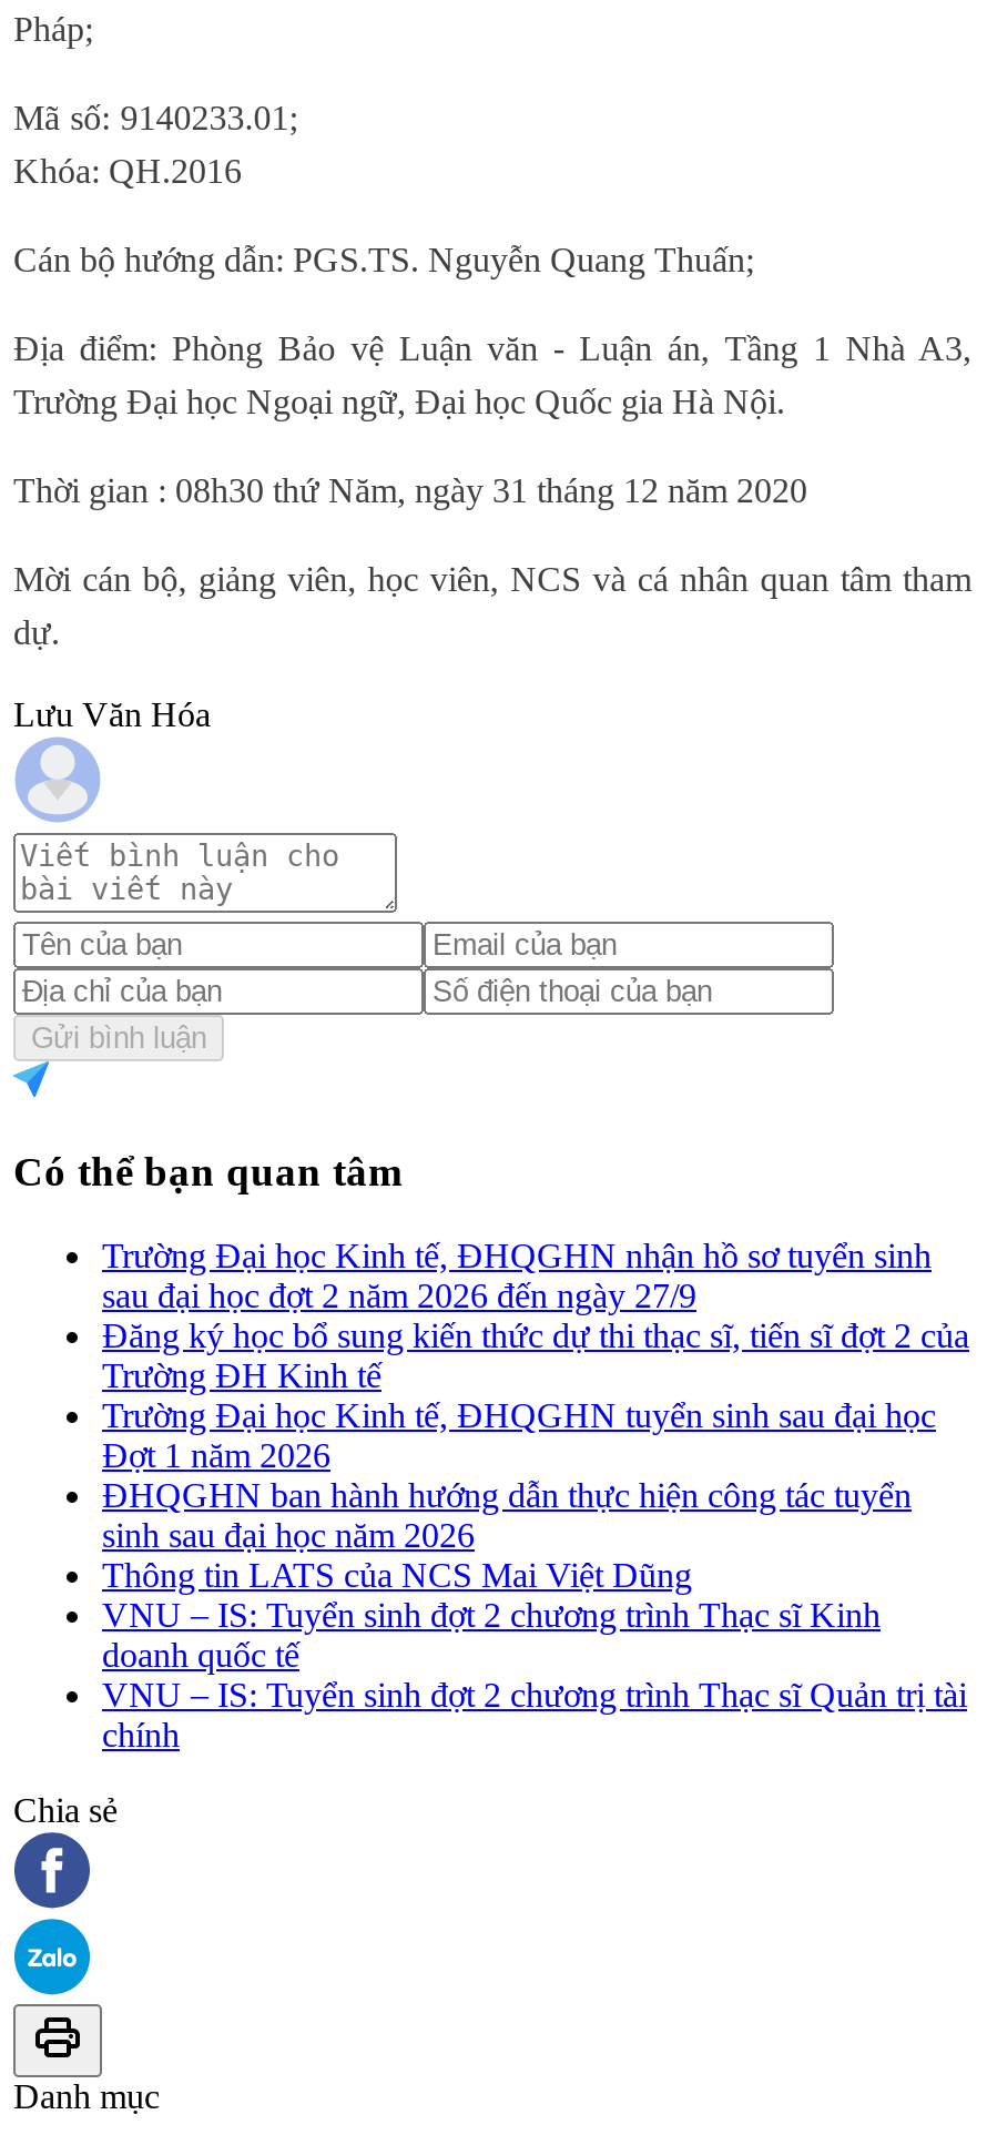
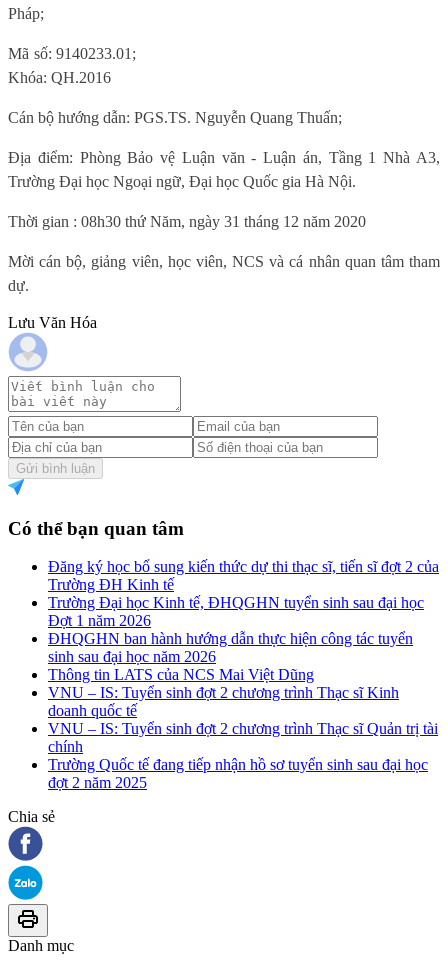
- Trường Đại học Kinh tế, ĐHQGHN nhận hồ sơ tuyển sinh
- sau đại học đợt 2 năm 2026 đến ngày 27/9

moved up: Đăng ký học bổ sung kiến thức dự thi thạc sĩ, tiến sĩ đợt 2 của | Trường ĐH Kinh tế | Trường Đại học Kinh tế, ĐHQGHN tuyển sinh sau đại học | ... | VNU – IS: Tuyển sinh đợt 2 chương trình Thạc sĩ Quản trị tài | chính

+ Trường Quốc tế đang tiếp nhận hồ sơ tuyển sinh sau đại học
+ đợt 2 năm 2025
